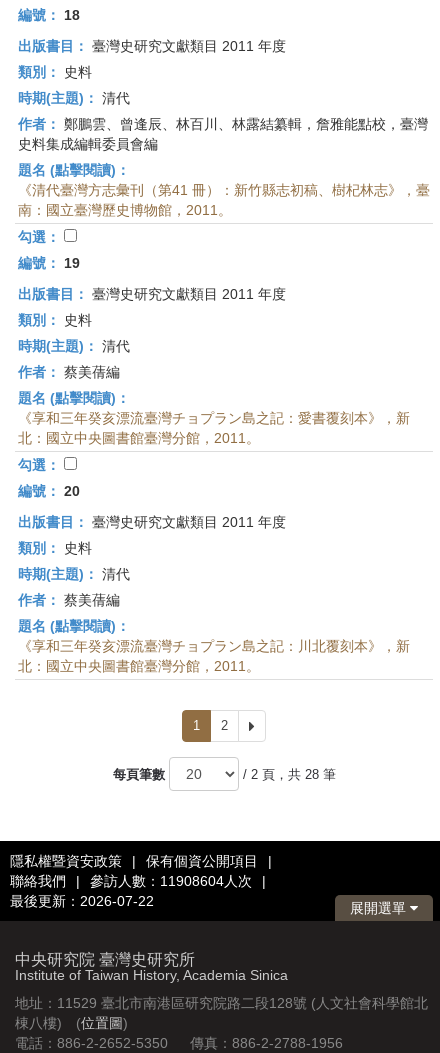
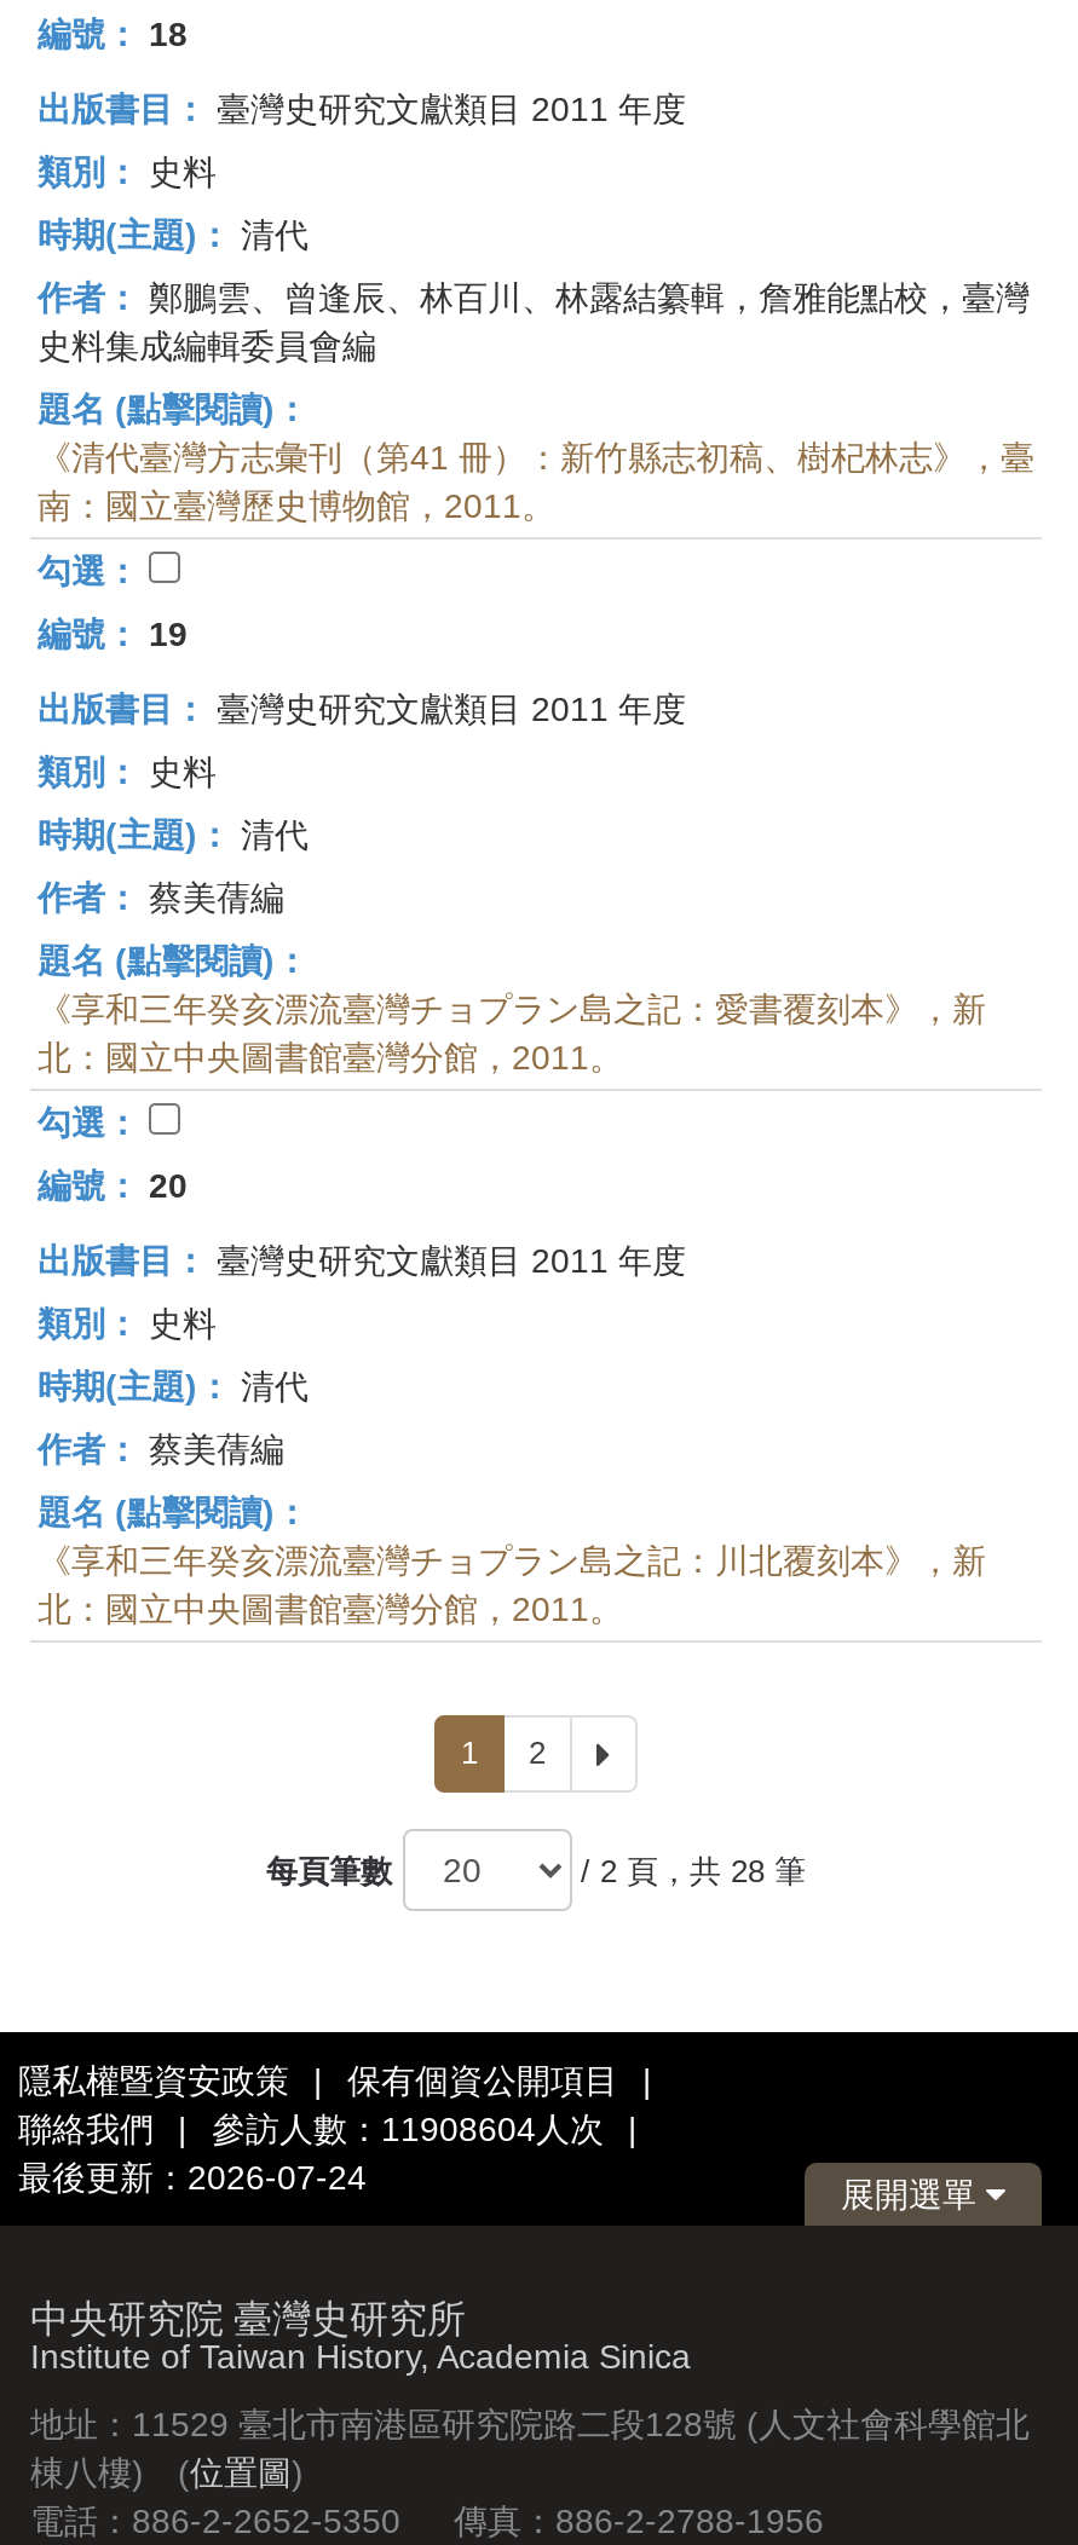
- 最後更新：2026-07-22
+ 最後更新：2026-07-24
